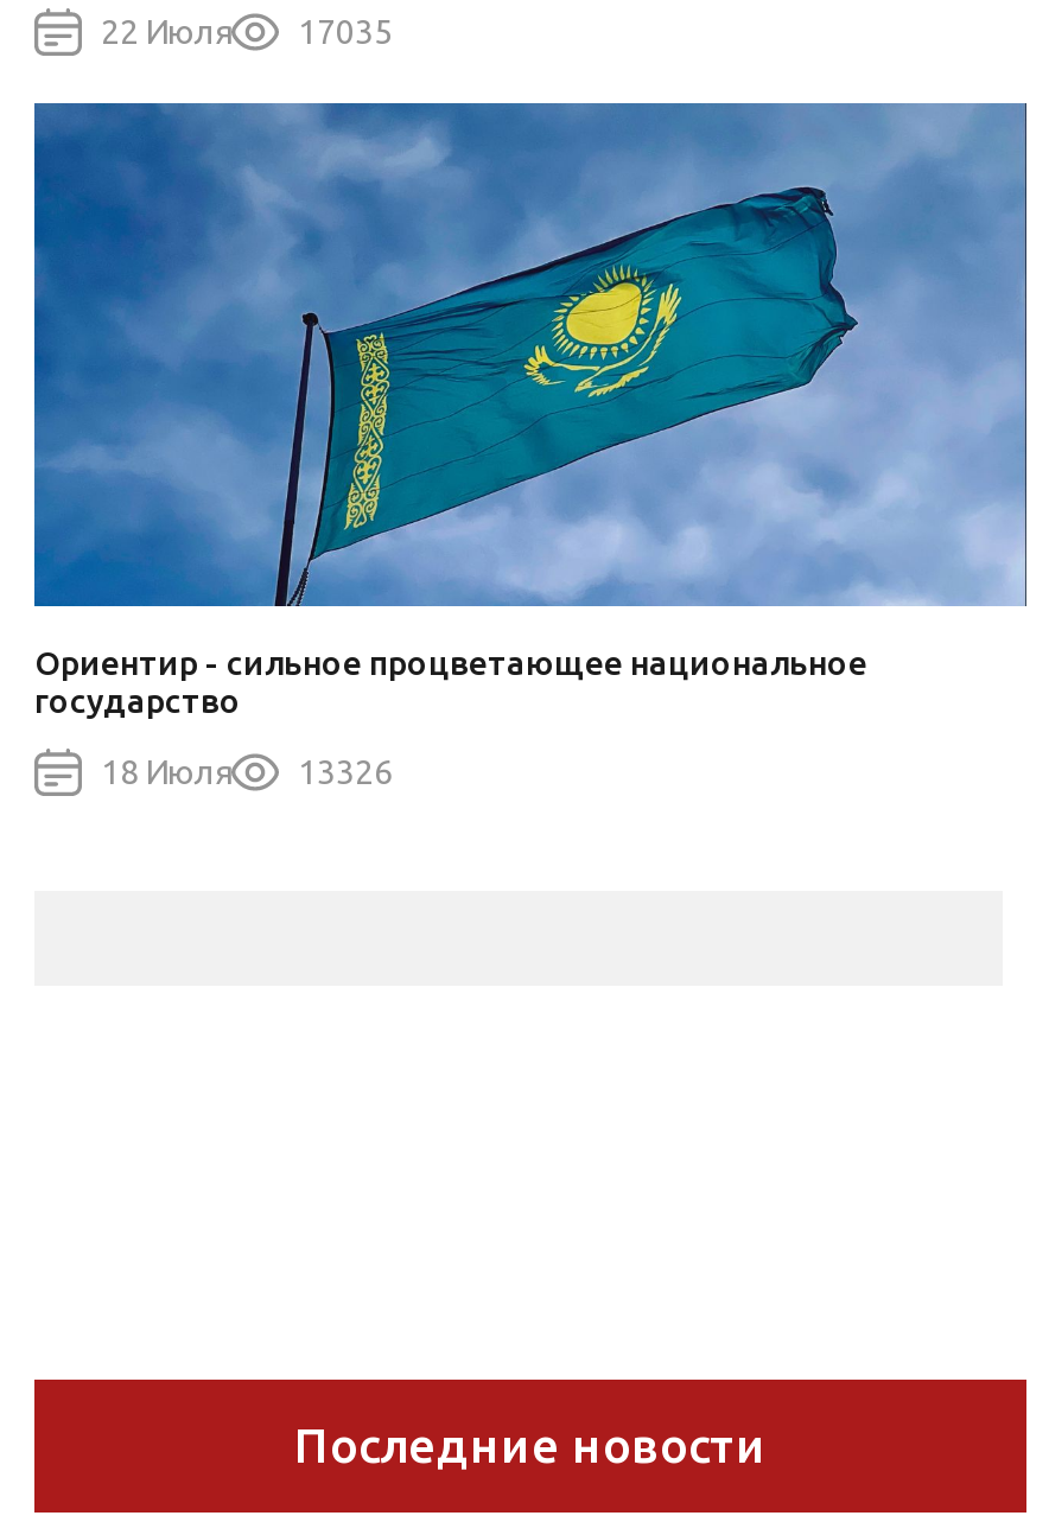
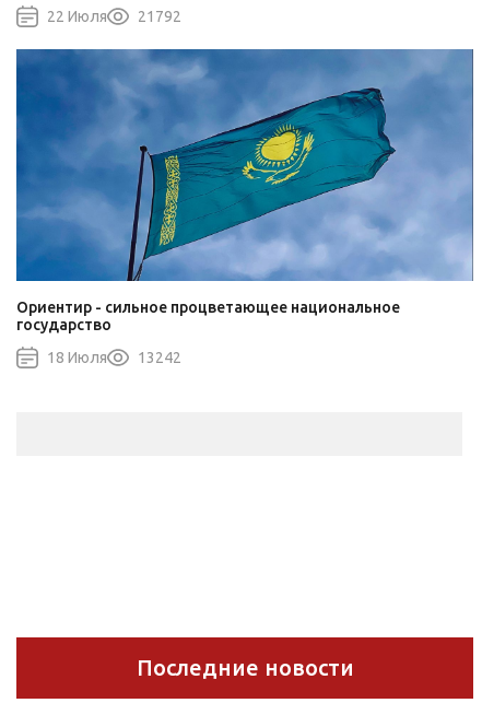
- 22 Июля 17035
+ 22 Июля 21792

- 18 Июля 13326
+ 18 Июля 13242
